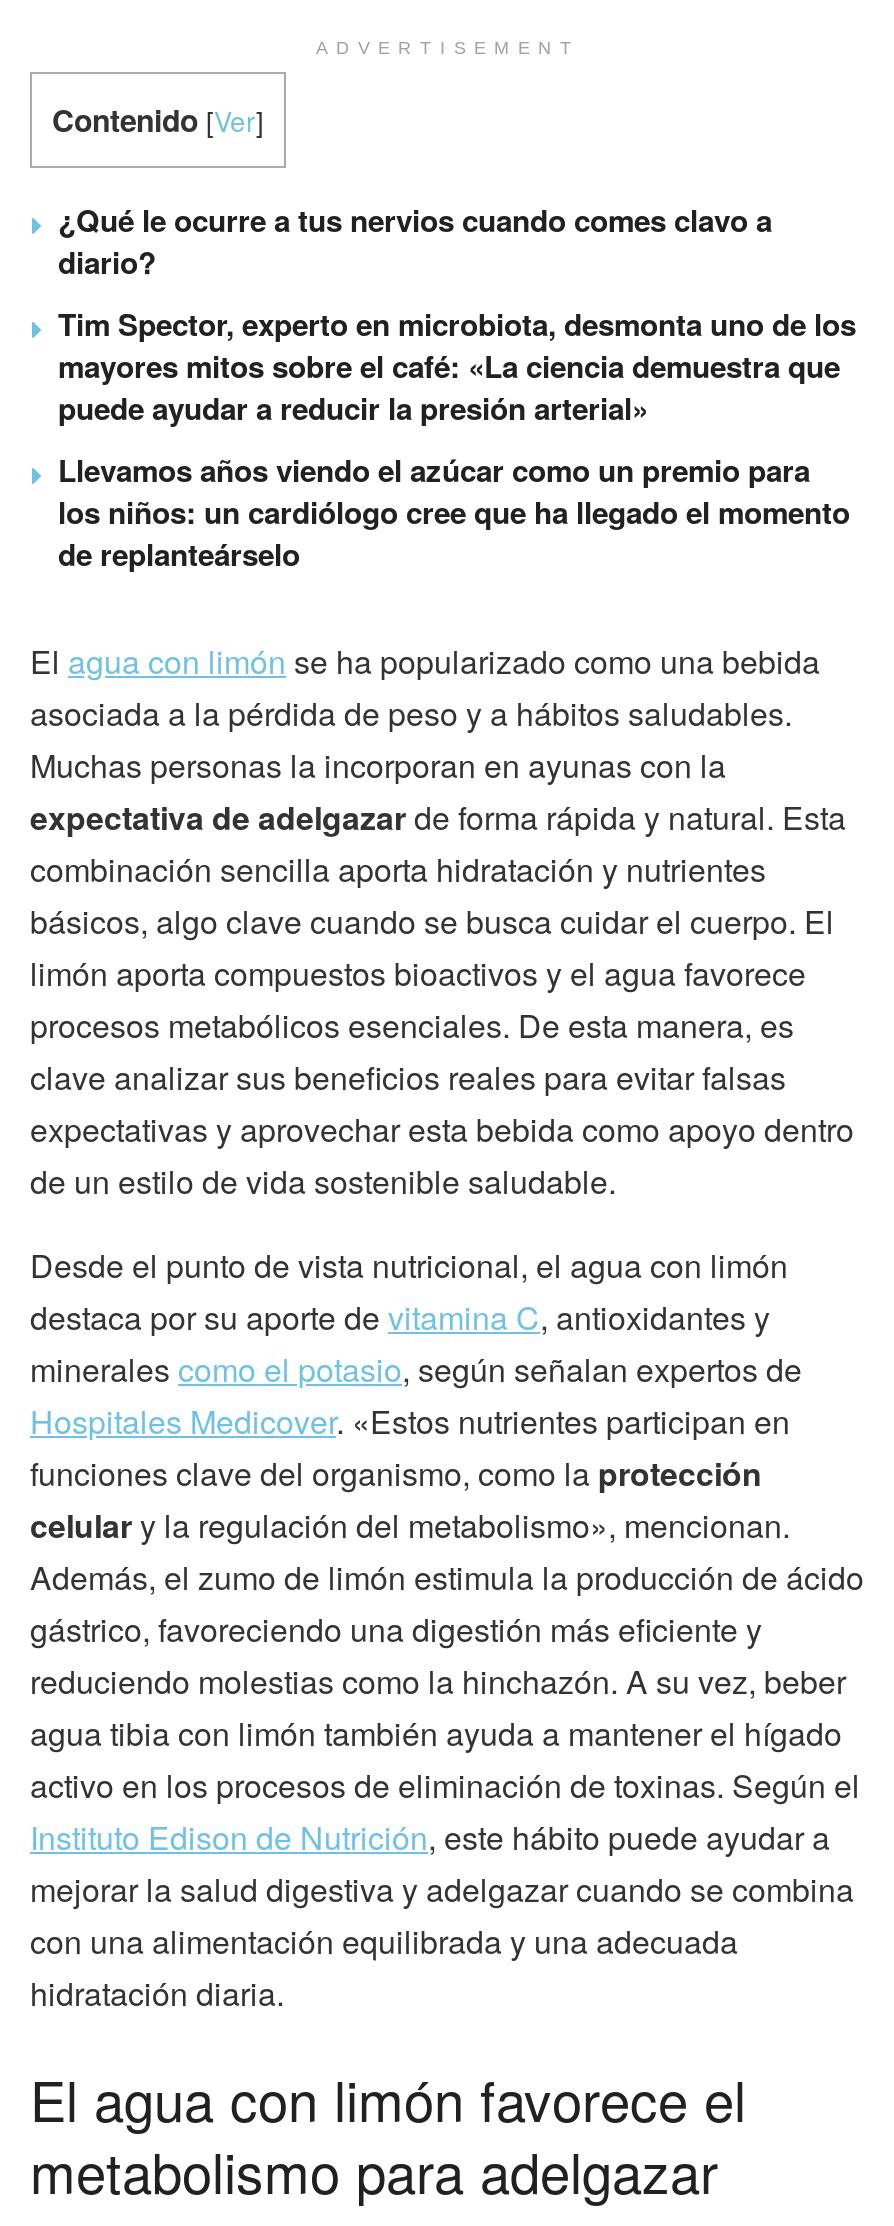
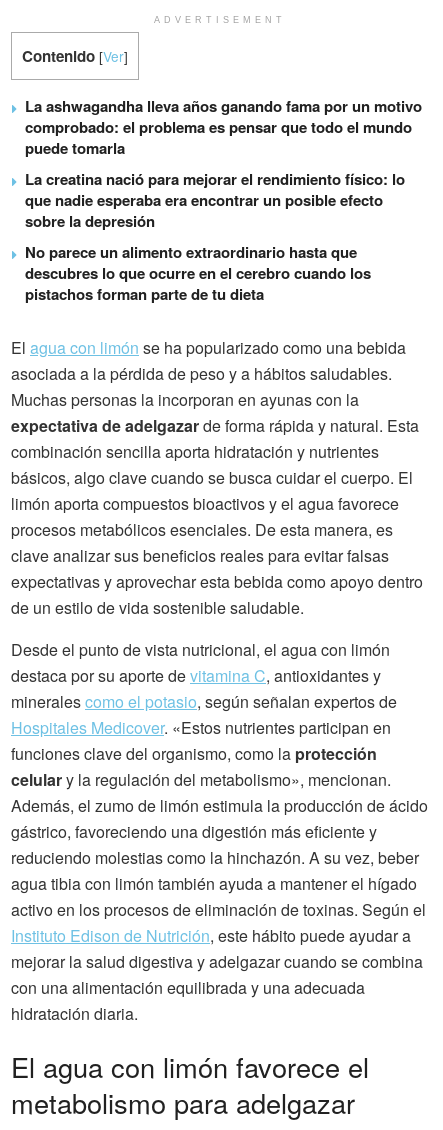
- ¿Qué le ocurre a tus nervios cuando comes clavo a
- diario?
- Tim Spector, experto en microbiota, desmonta uno de los
- mayores mitos sobre el café: «La ciencia demuestra que
- puede ayudar a reducir la presión arterial»
- Llevamos años viendo el azúcar como un premio para
- los niños: un cardiólogo cree que ha llegado el momento
- de replanteárselo
+ La ashwagandha lleva años ganando fama por un motivo
+ comprobado: el problema es pensar que todo el mundo
+ puede tomarla
+ La creatina nació para mejorar el rendimiento físico: lo
+ que nadie esperaba era encontrar un posible efecto
+ sobre la depresión
+ No parece un alimento extraordinario hasta que
+ descubres lo que ocurre en el cerebro cuando los
+ pistachos forman parte de tu dieta
